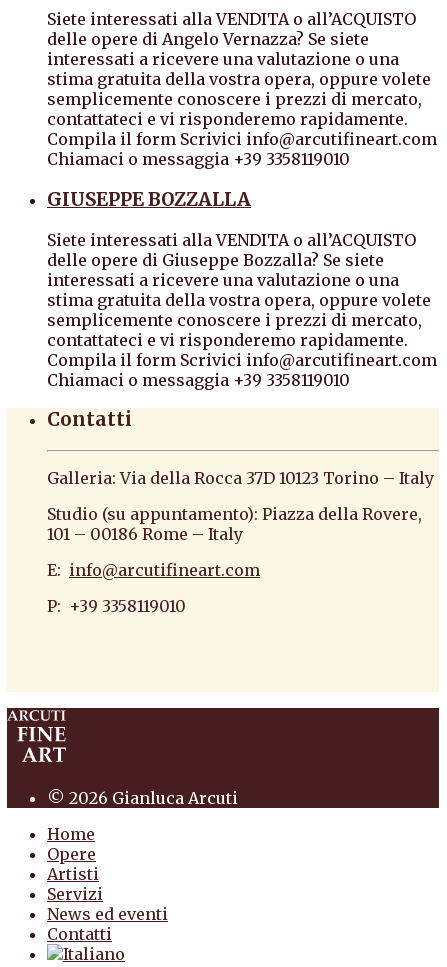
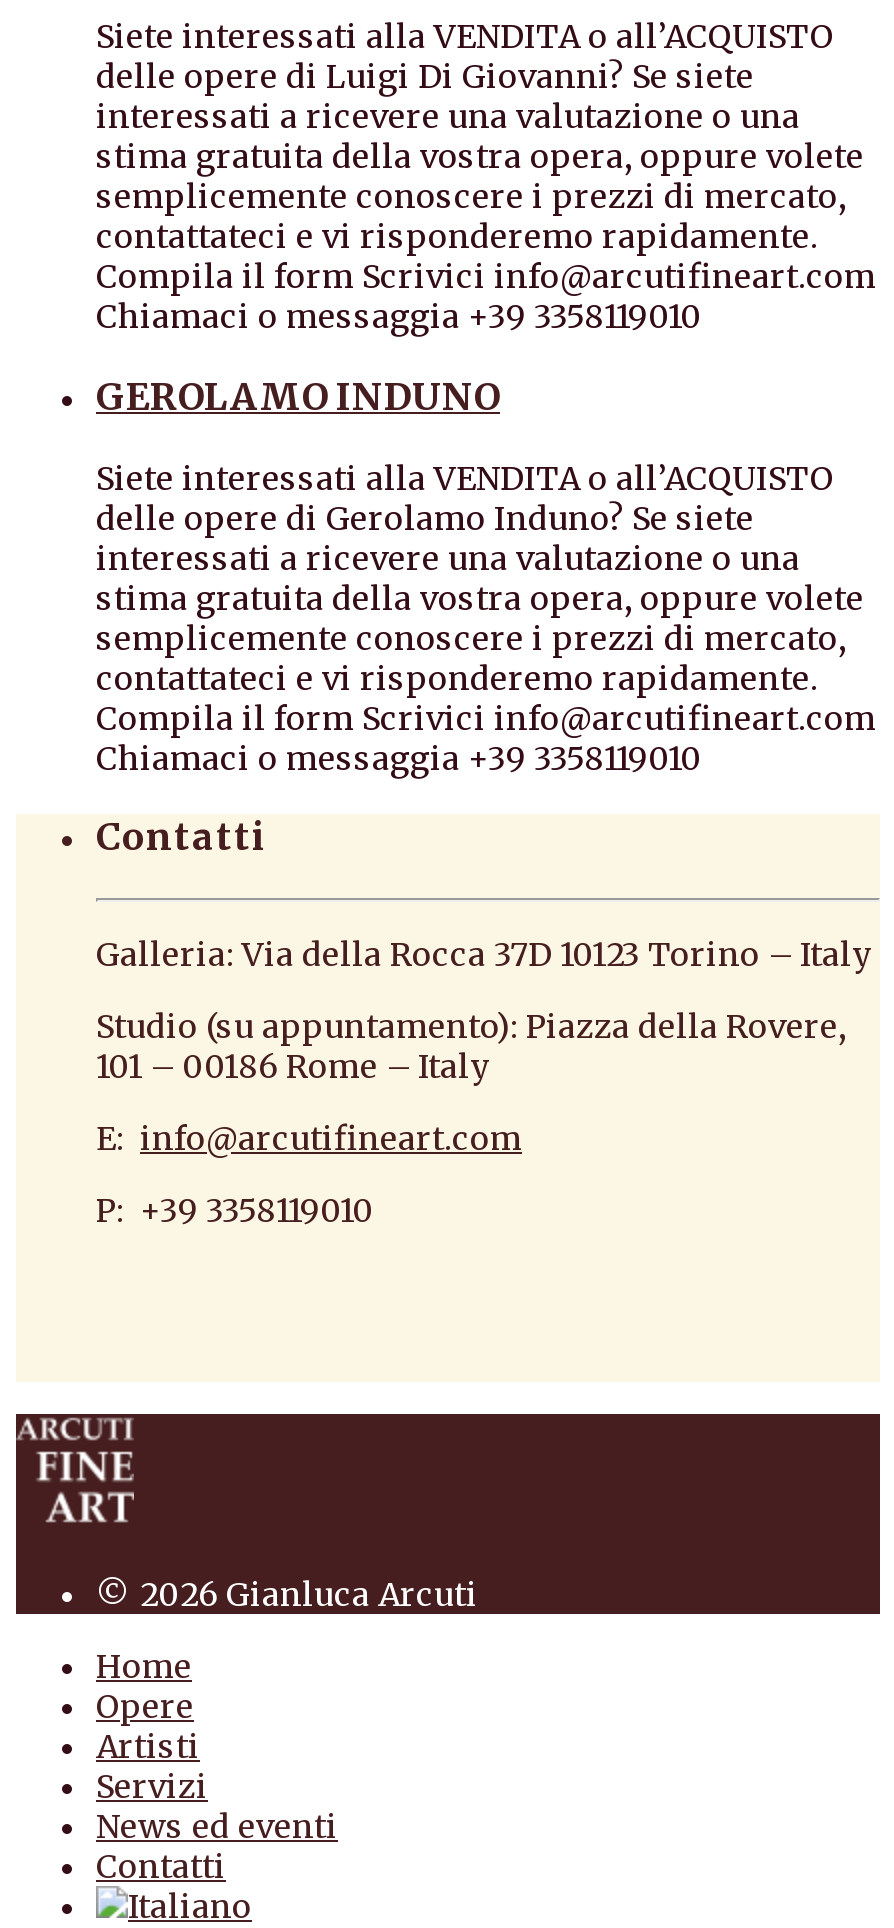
- delle opere di Angelo Vernazza? Se siete
+ delle opere di Luigi Di Giovanni? Se siete

- GIUSEPPE BOZZALLA
+ GEROLAMO INDUNO

- delle opere di Giuseppe Bozzalla? Se siete
+ delle opere di Gerolamo Induno? Se siete
